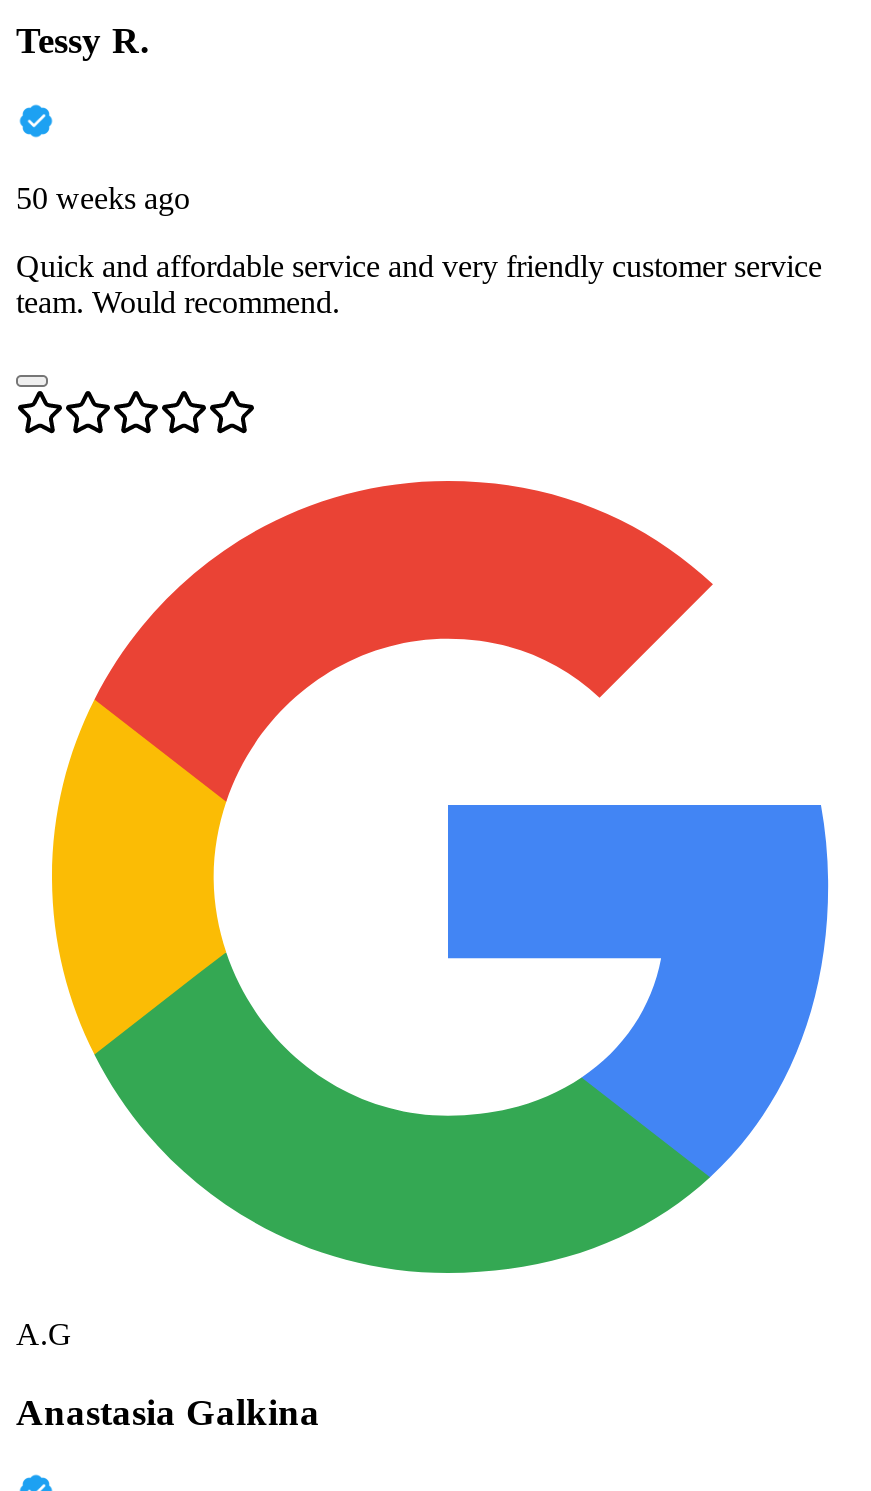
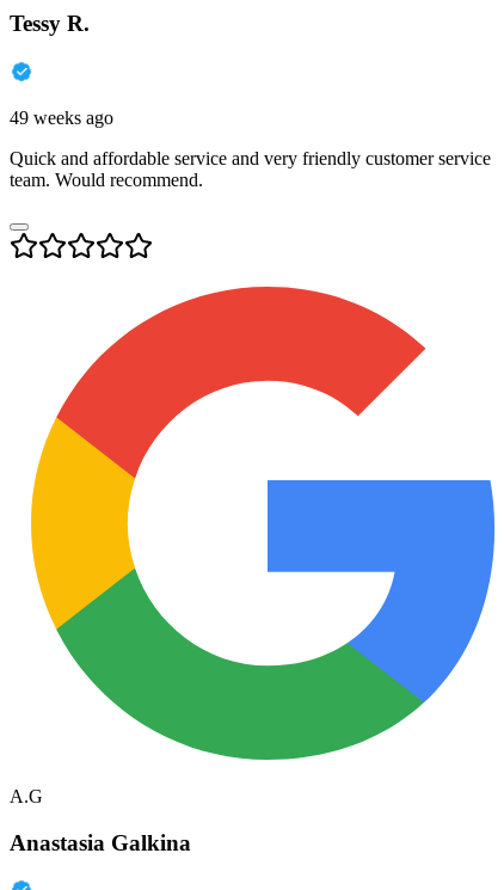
- 50 weeks ago
+ 49 weeks ago
